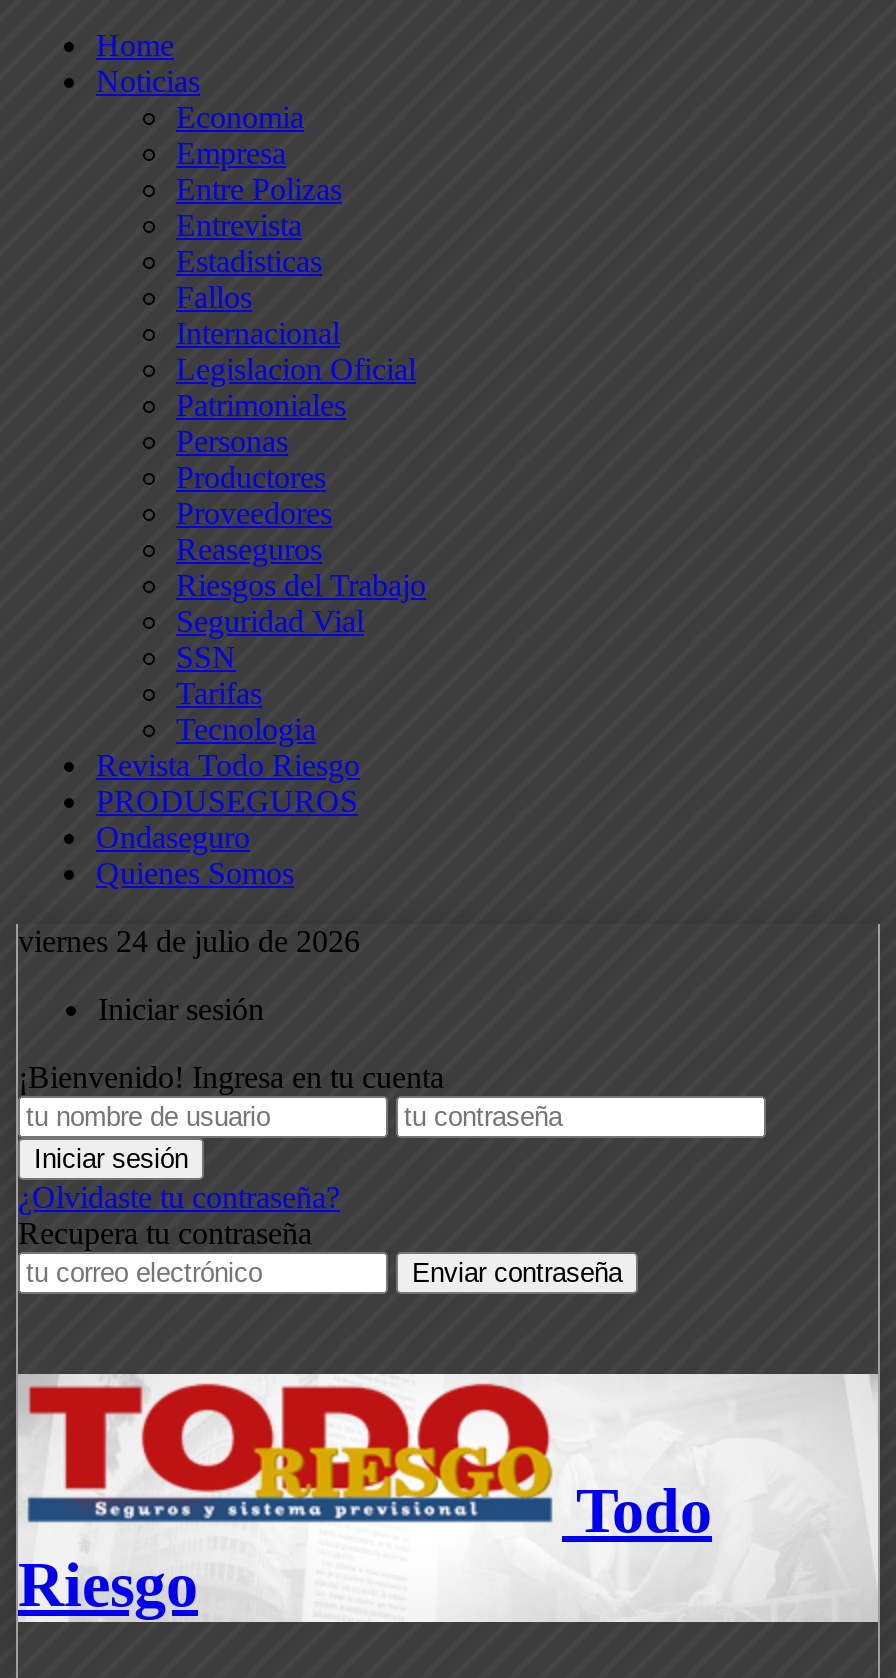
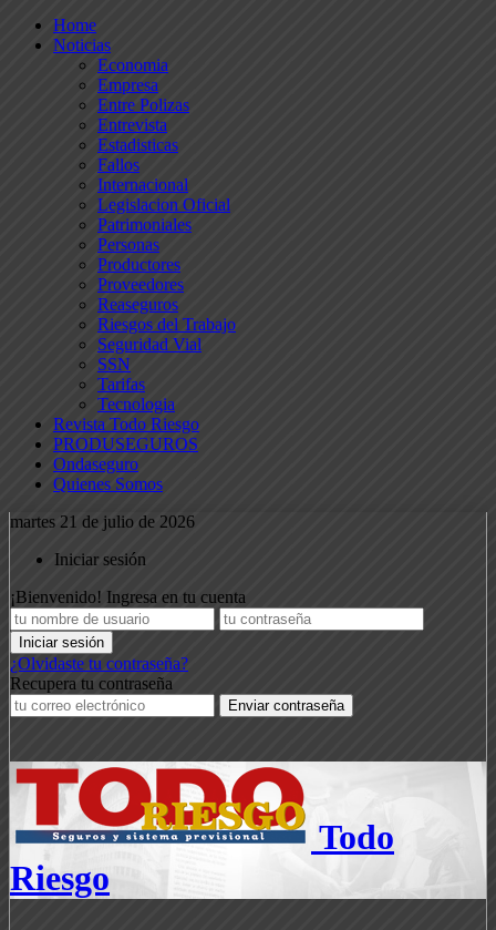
- viernes 24 de julio de 2026
+ martes 21 de julio de 2026
